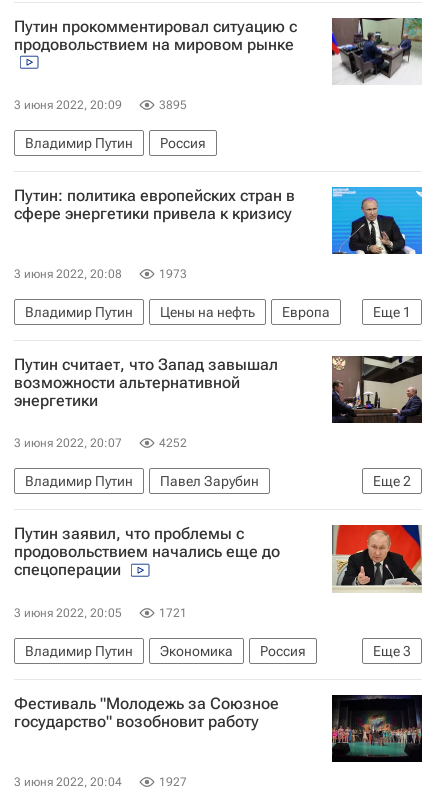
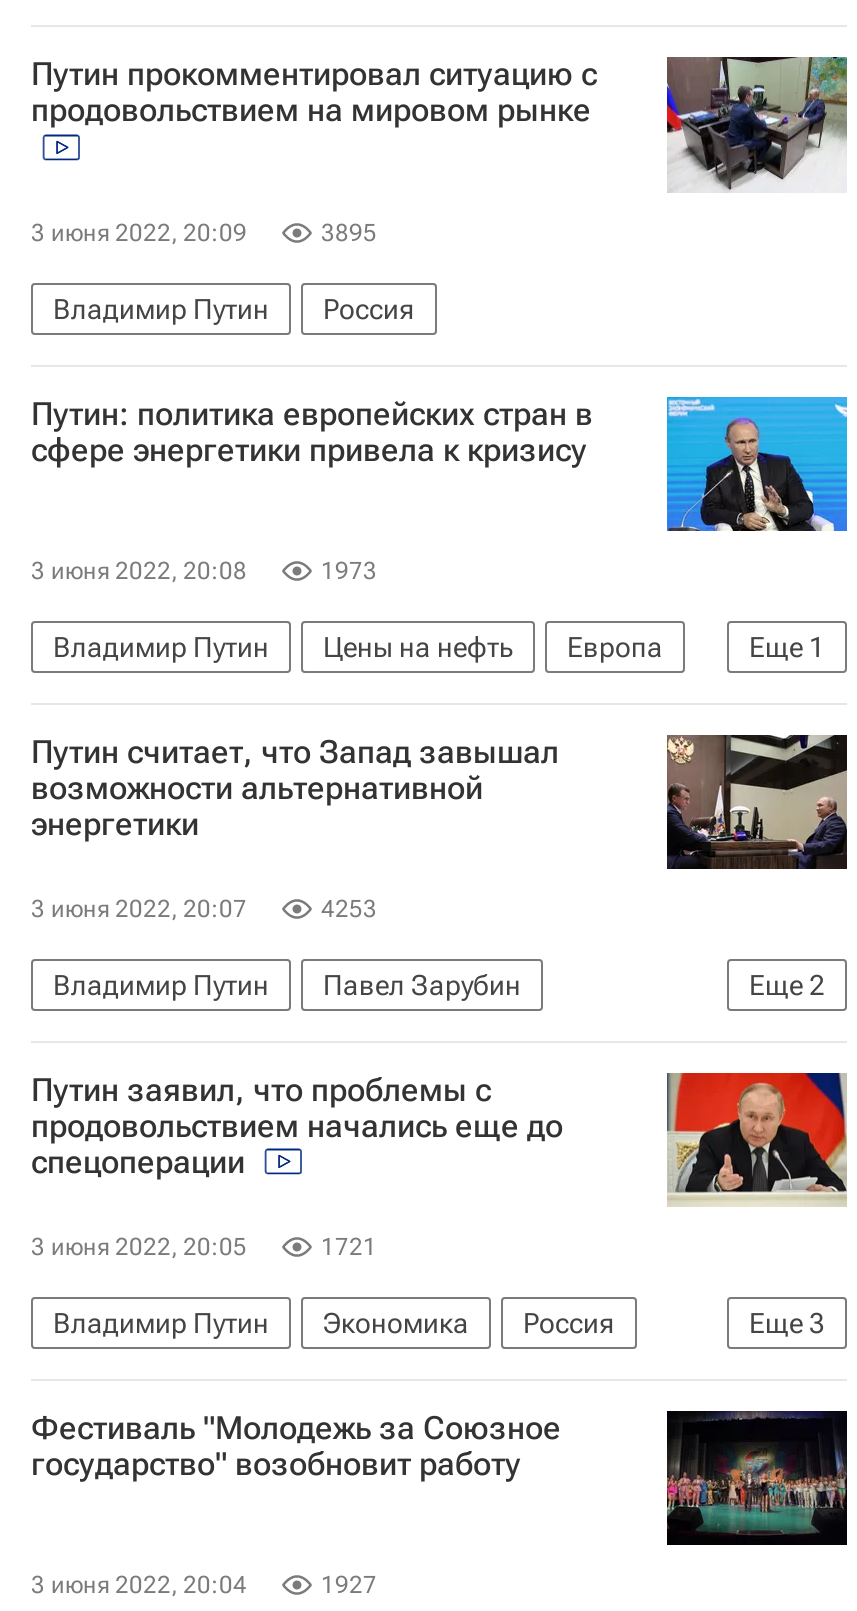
- 4252
+ 4253
